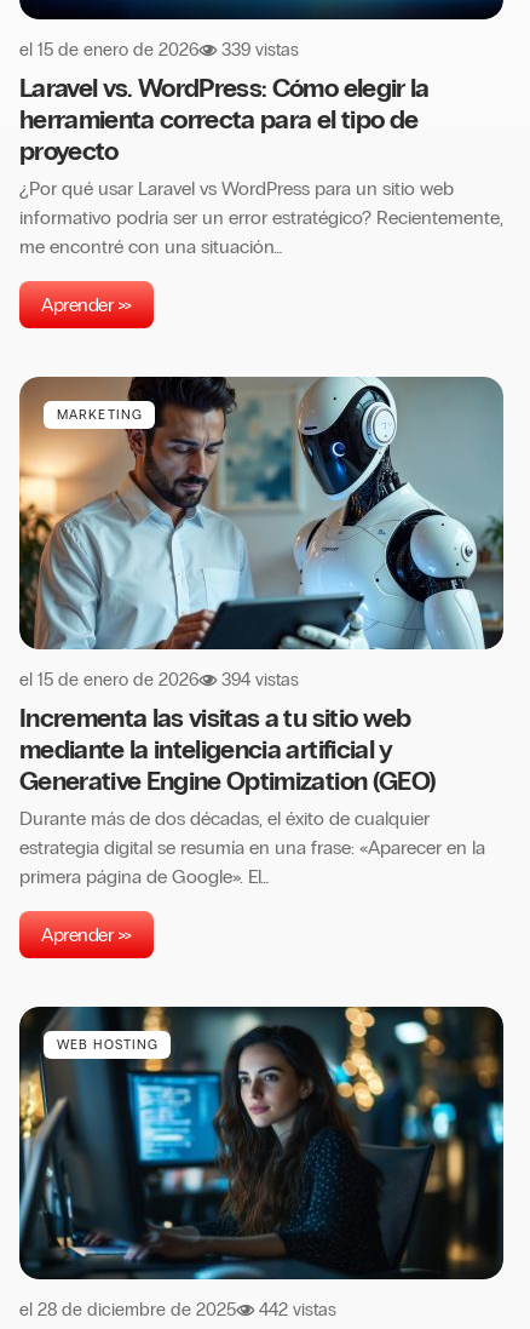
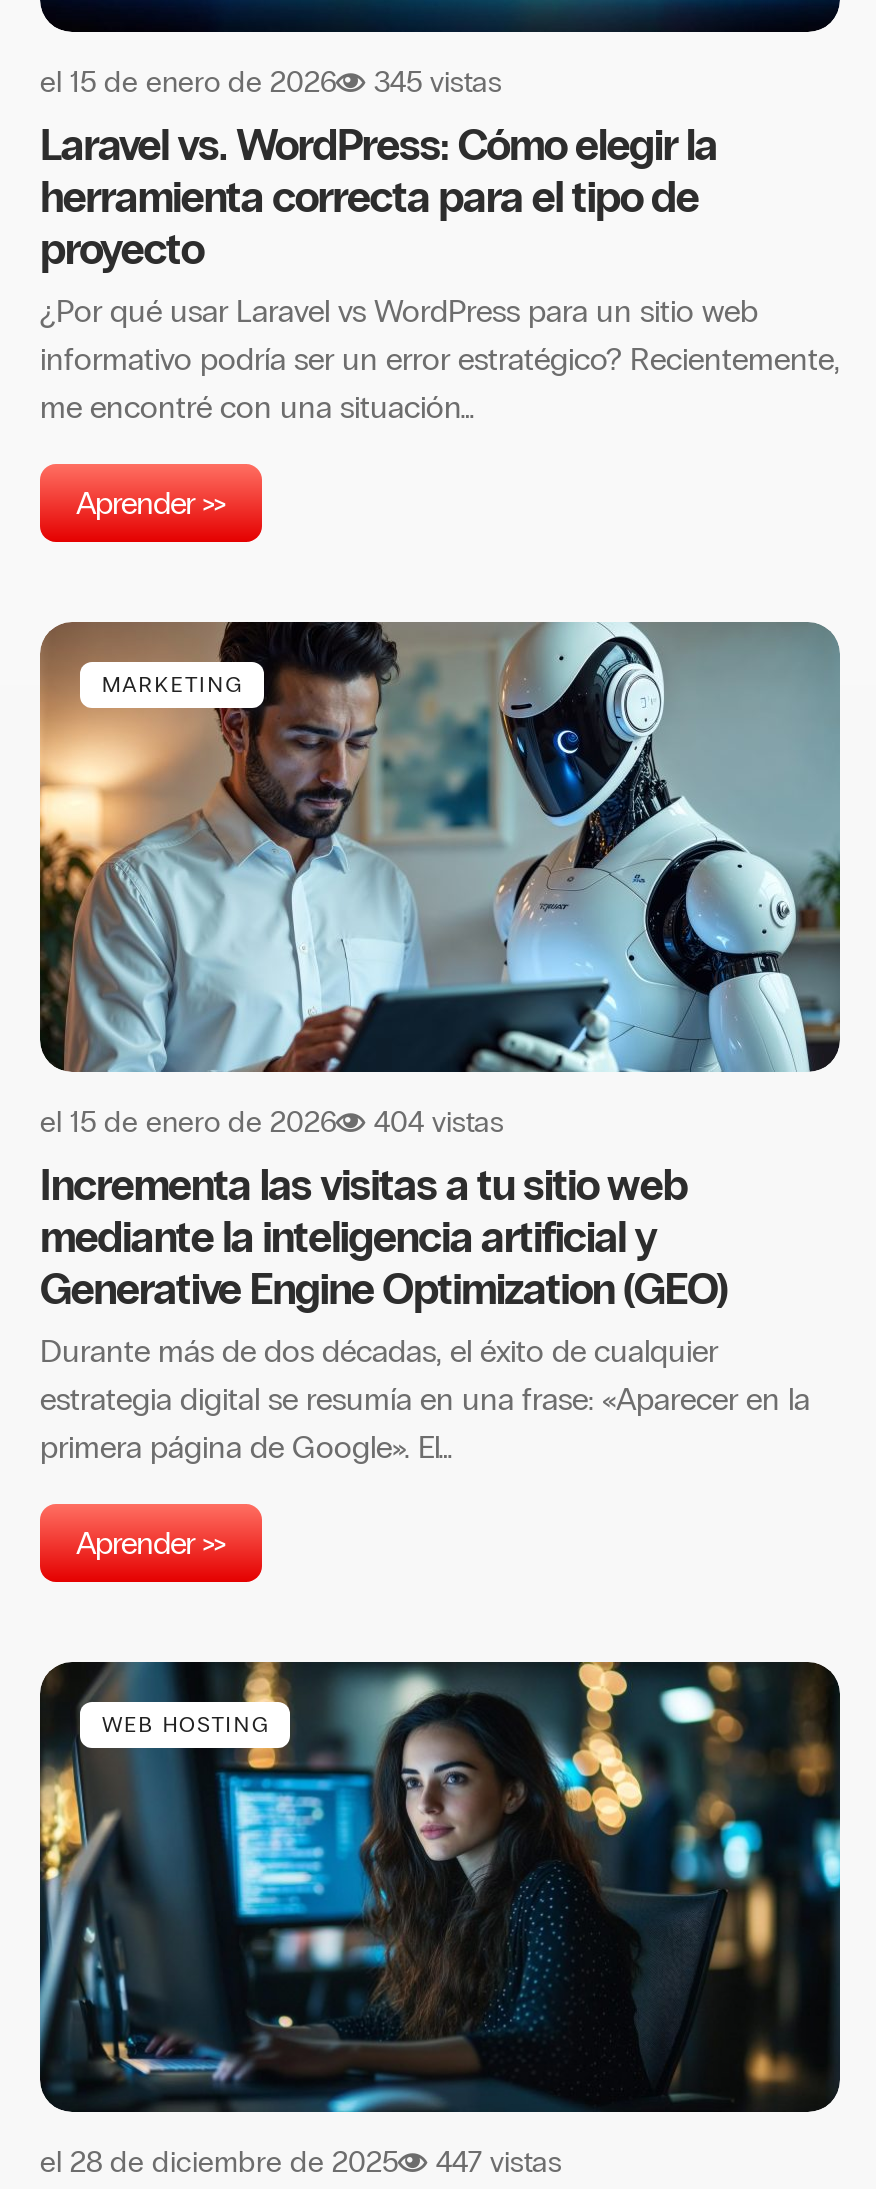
- el 15 de enero de 2026 339 vistas
+ el 15 de enero de 2026 345 vistas

- el 15 de enero de 2026 394 vistas
+ el 15 de enero de 2026 404 vistas

- el 28 de diciembre de 2025 442 vistas
+ el 28 de diciembre de 2025 447 vistas
